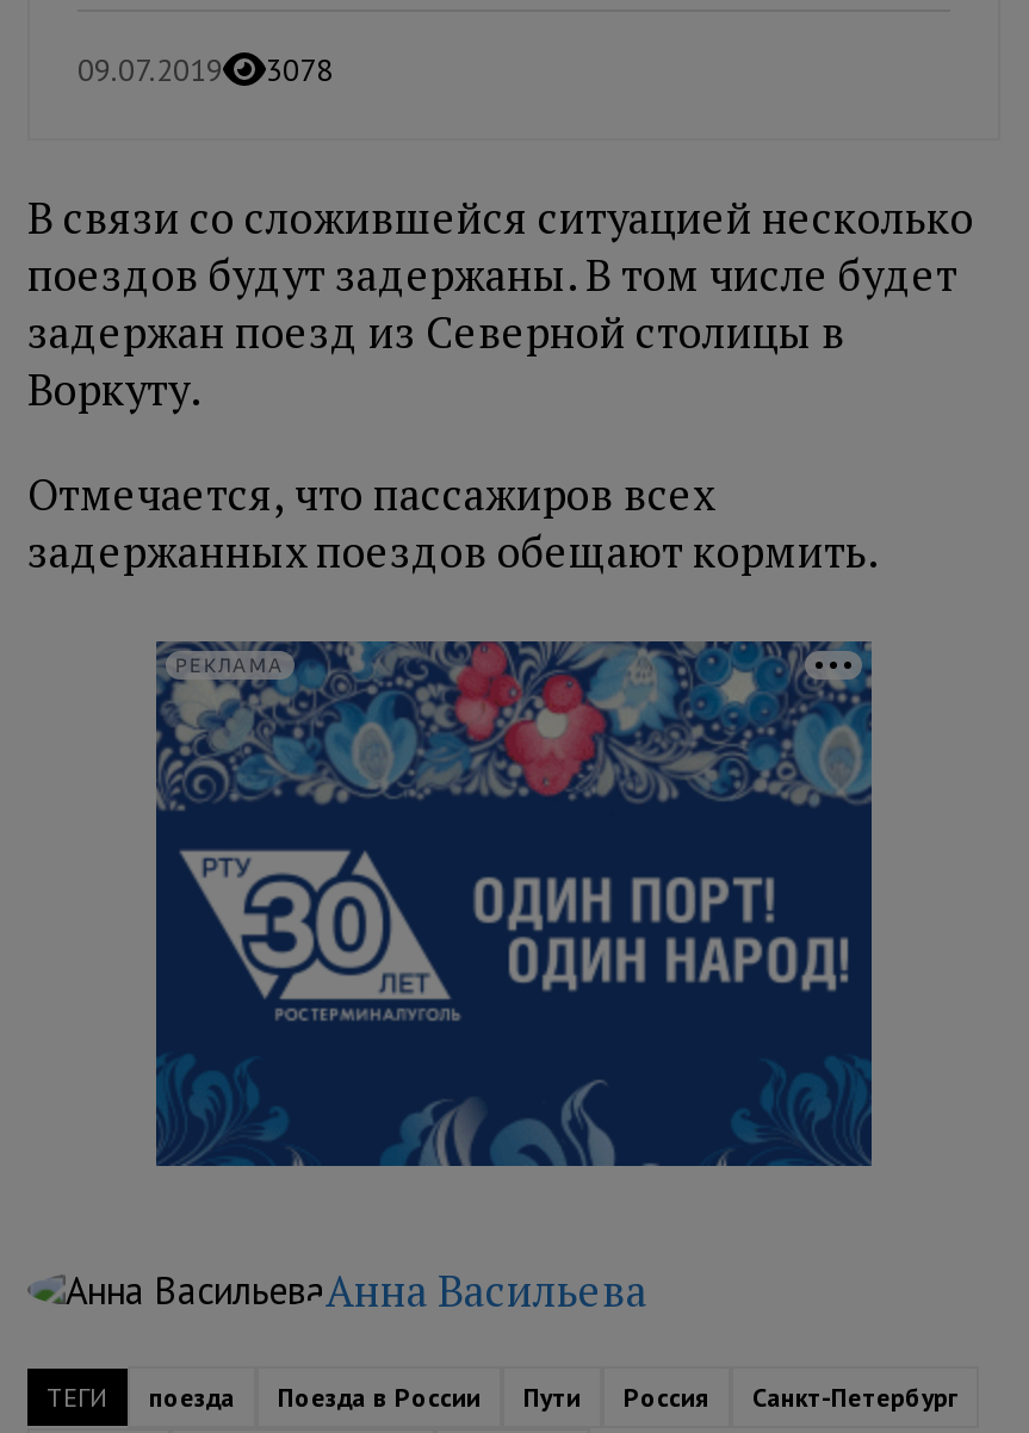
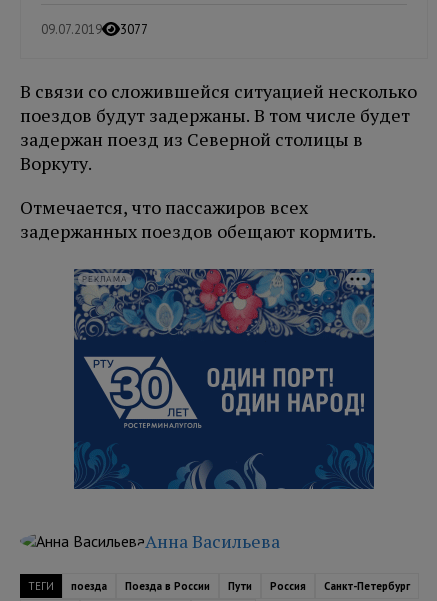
- 09.07.2019 3078
+ 09.07.2019 3077
